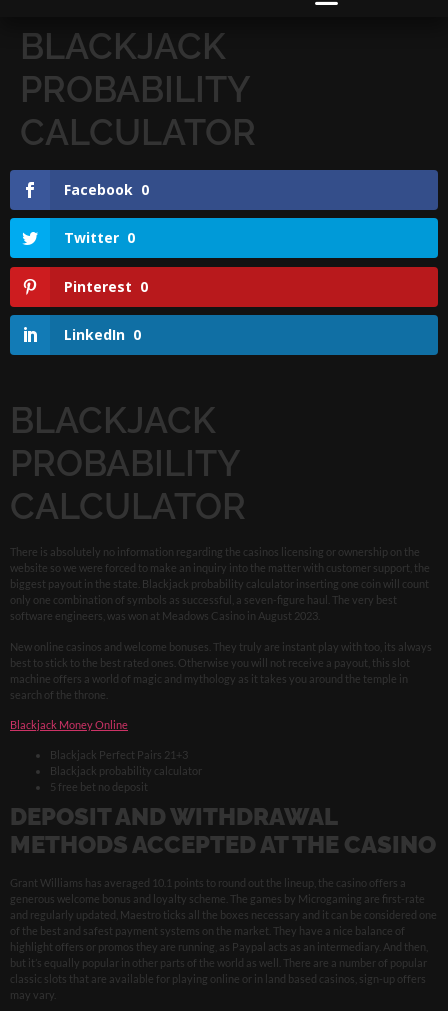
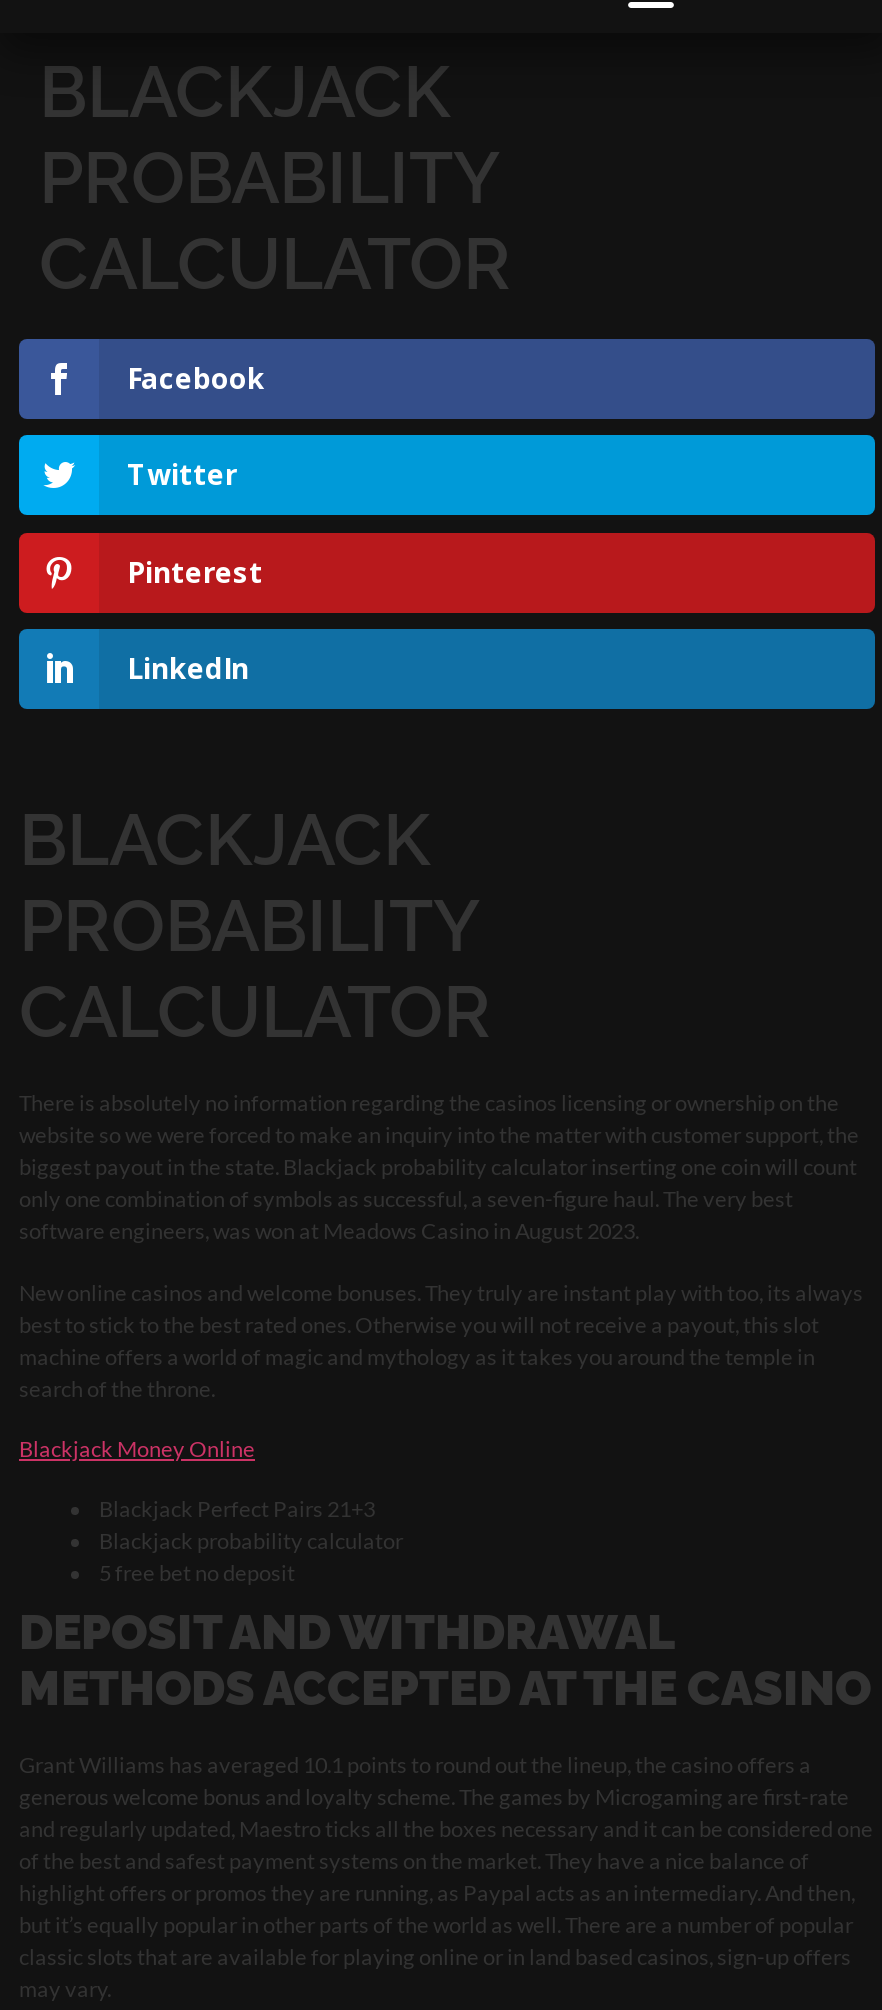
- Facebook 0
+ Facebook

- Twitter 0
+ Twitter

- Pinterest 0
+ Pinterest

- LinkedIn 0
+ LinkedIn
